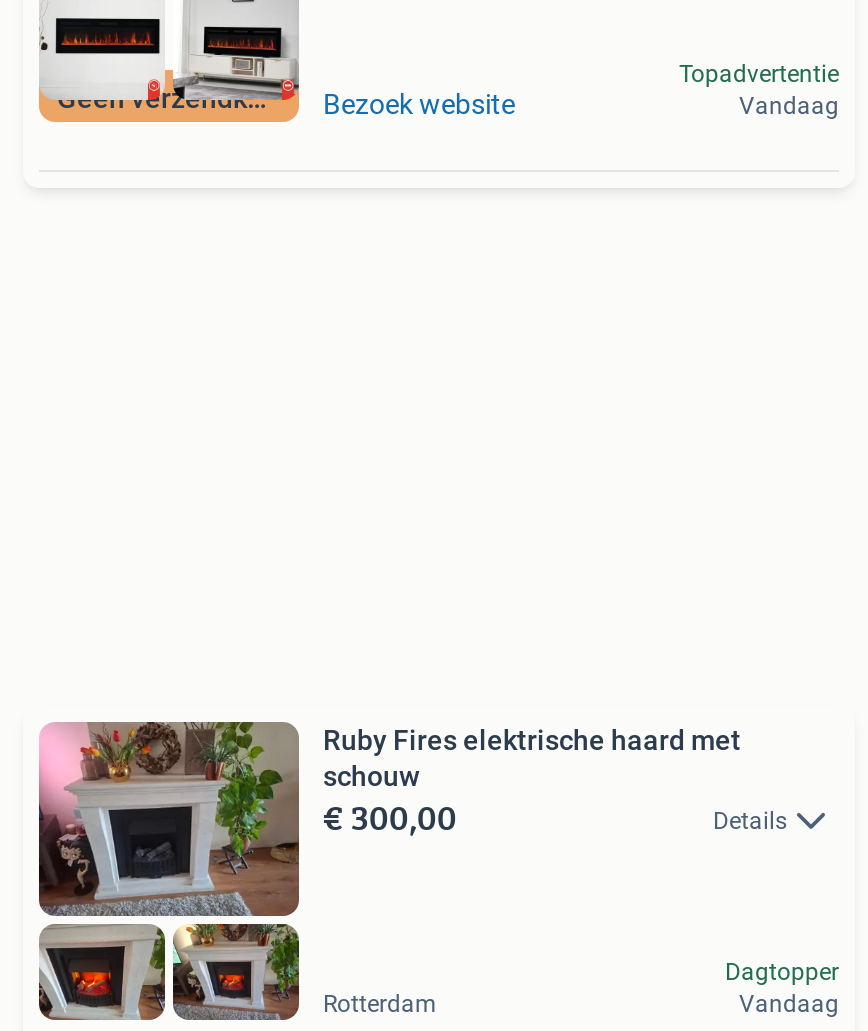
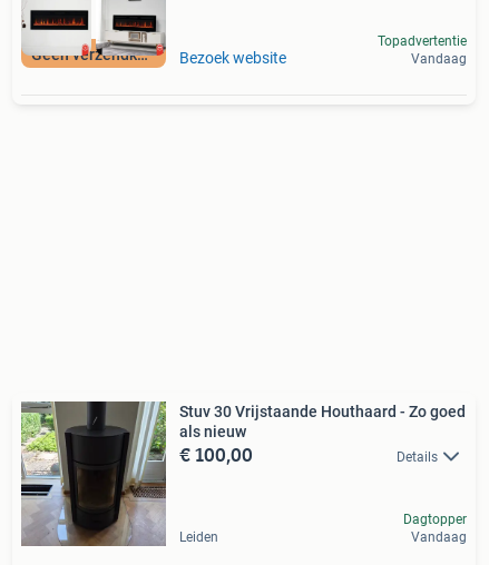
- [image]
- Ruby Fires elektrische haard met
- schouw
- € 300,00
+ [image]
+ Stuv 30 Vrijstaande Houthaard - Zo goed
+ als nieuw
+ € 100,00

- Rotterdam
+ Leiden
